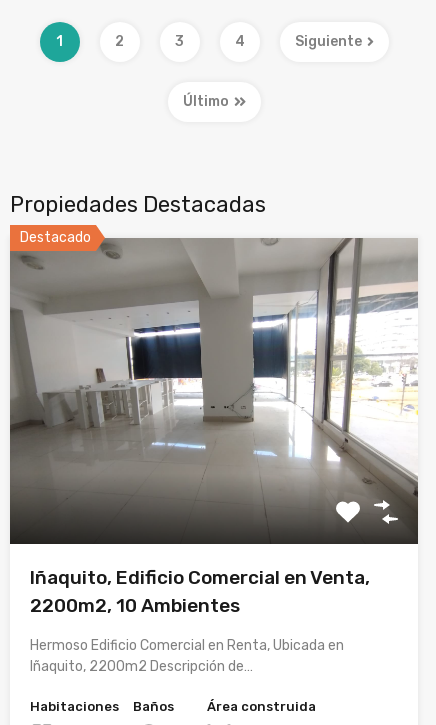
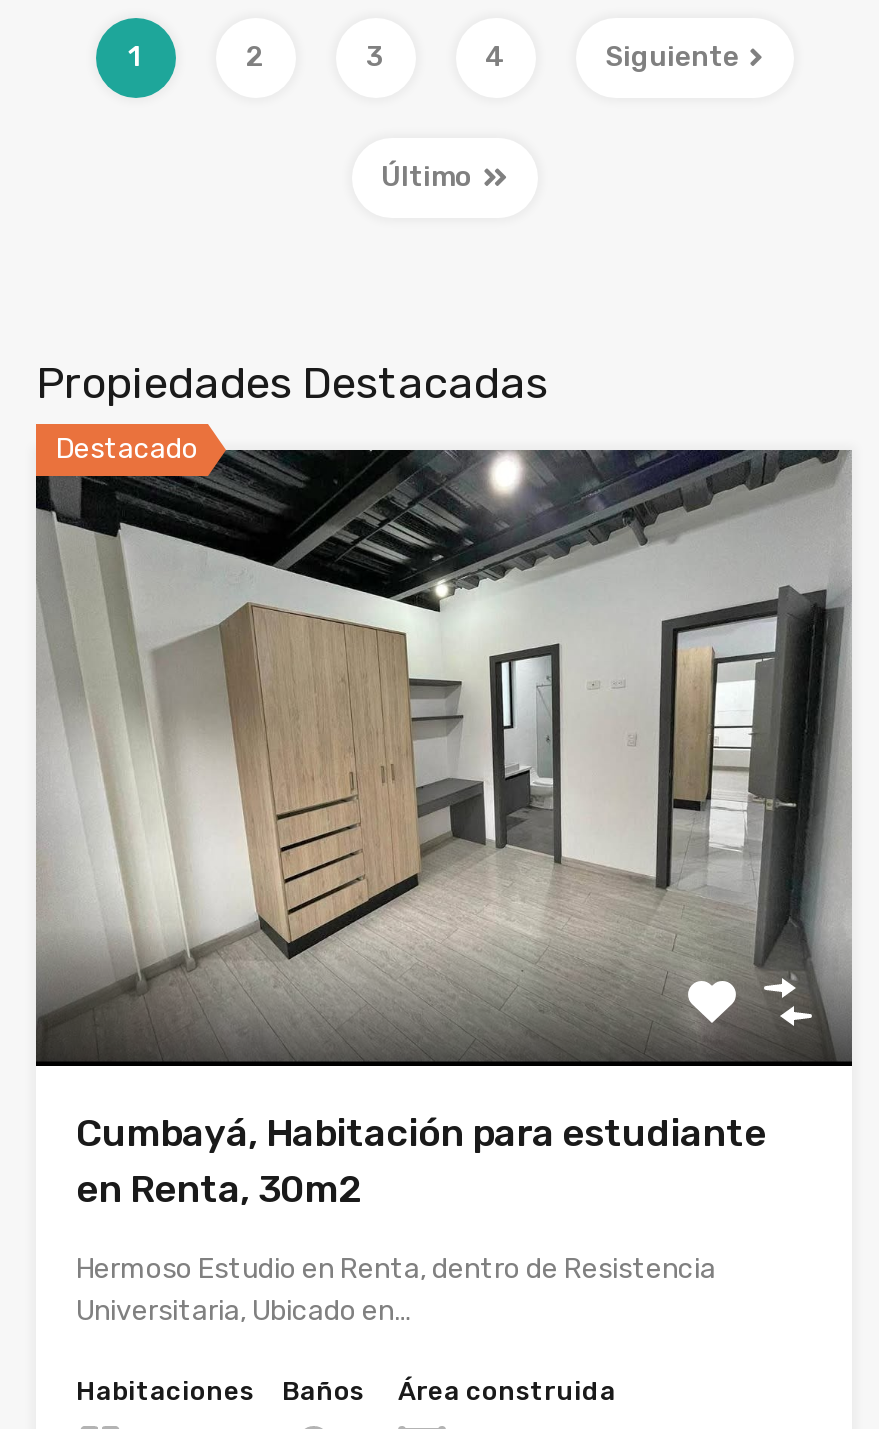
- [image]
- Iñaquito, Edificio Comercial en Venta,
- 2200m2, 10 Ambientes
+ [image]
+ Cumbayá, Habitación para estudiante
+ en Renta, 30m2

- Hermoso Edificio Comercial en Renta, Ubicada en
- Iñaquito, 2200m2 Descripción de…
+ Hermoso Estudio en Renta, dentro de Resistencia
+ Universitaria, Ubicado en…
